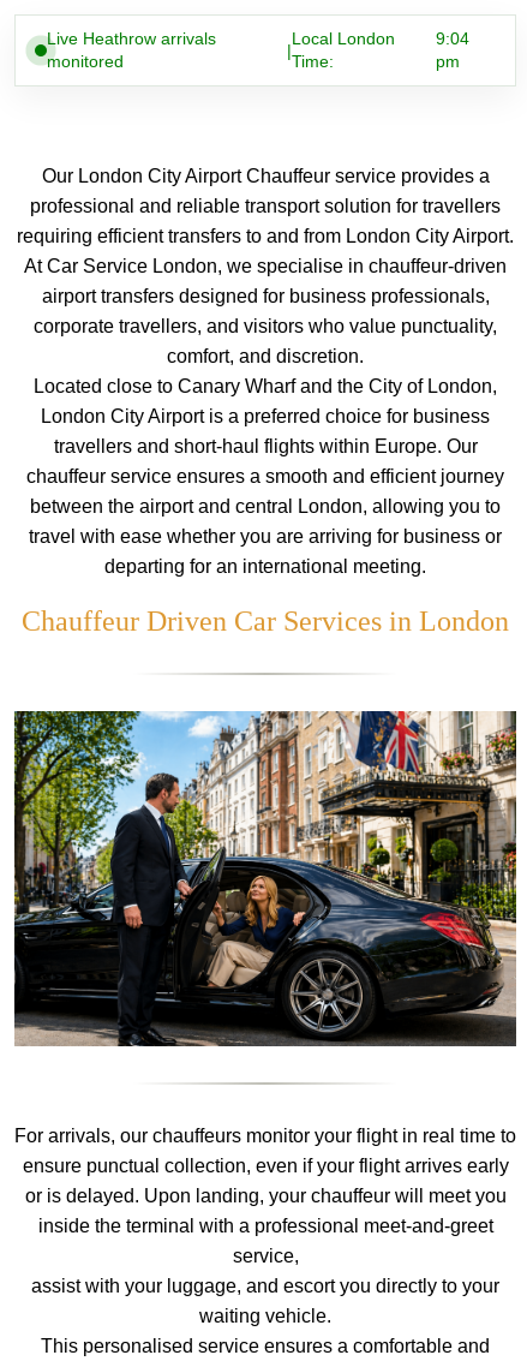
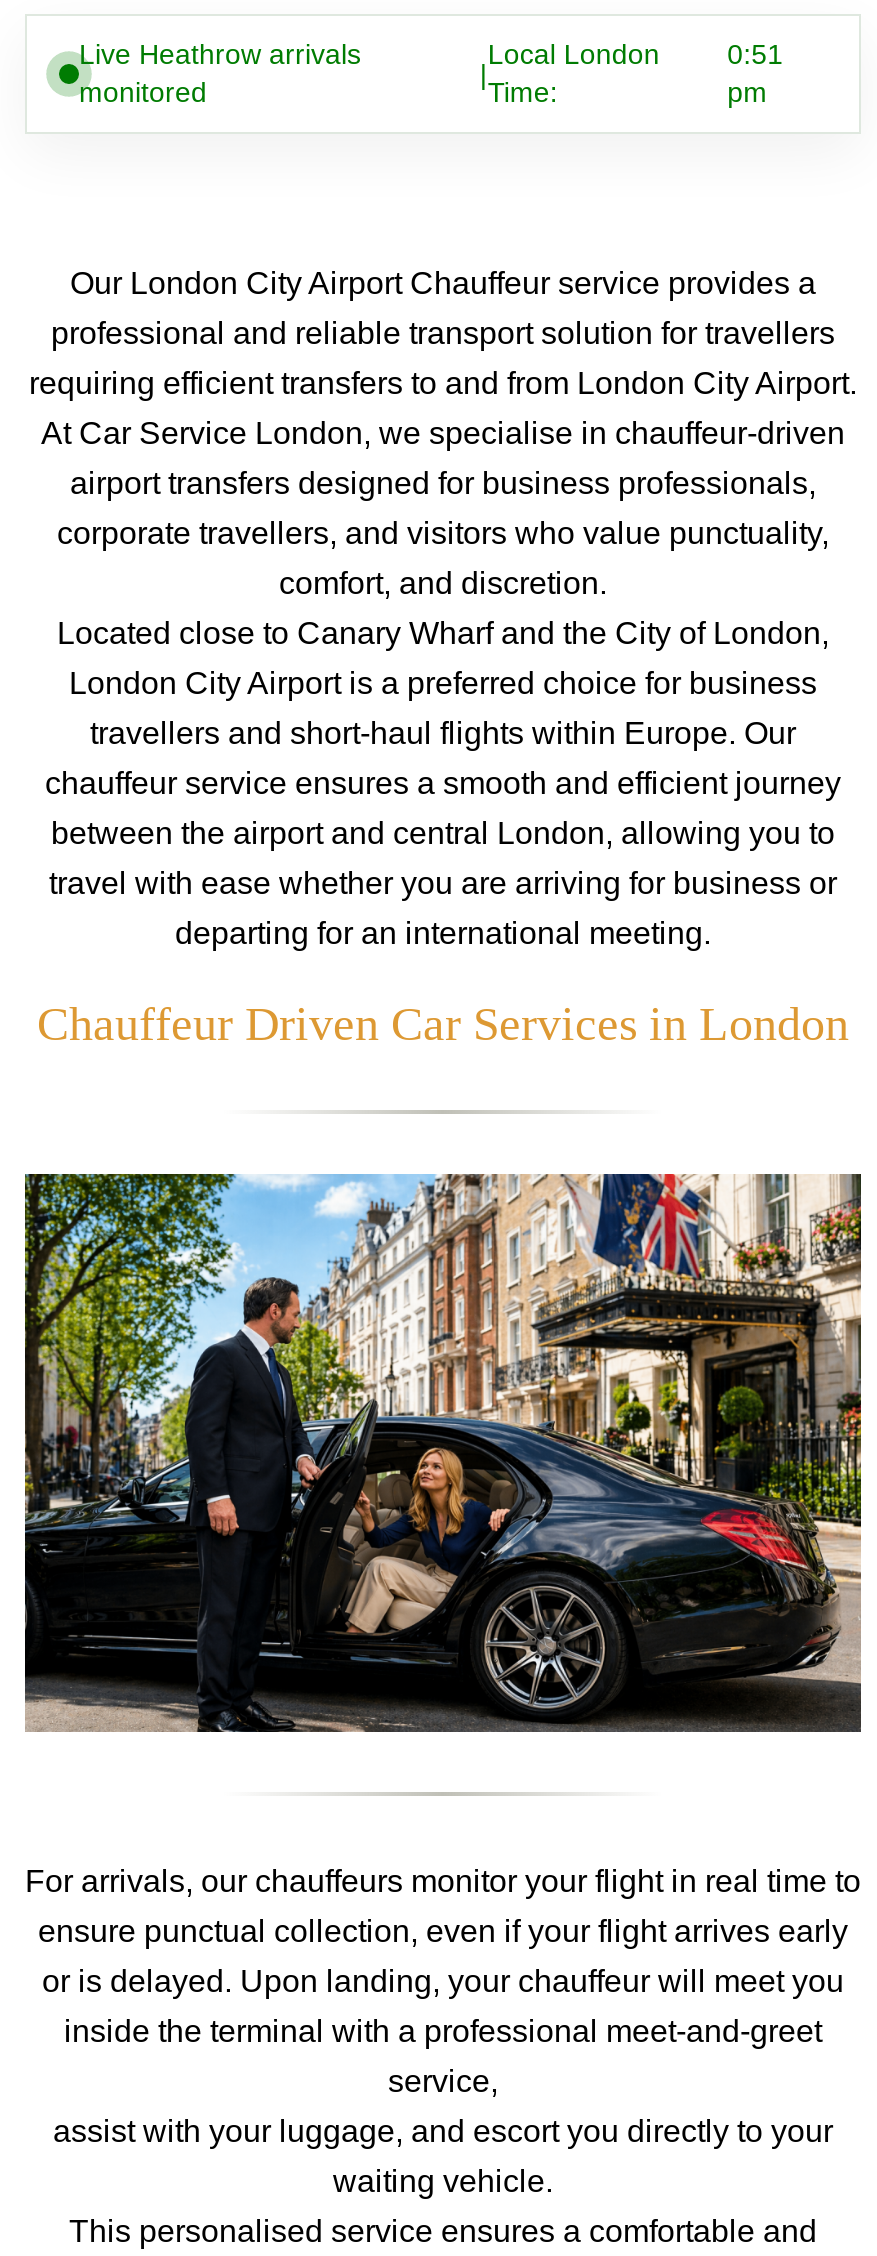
- 9:04
+ 0:51
